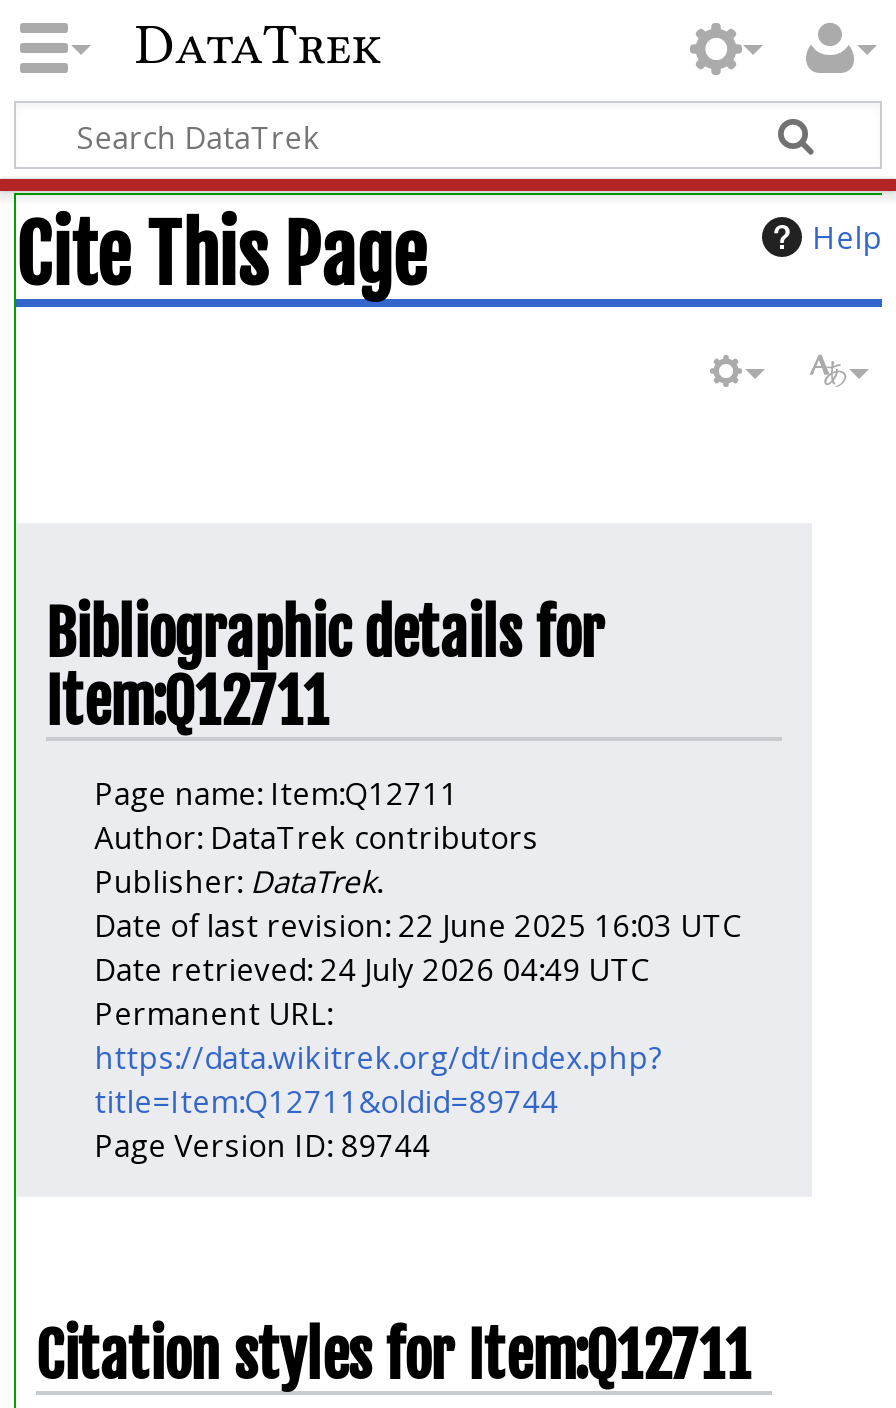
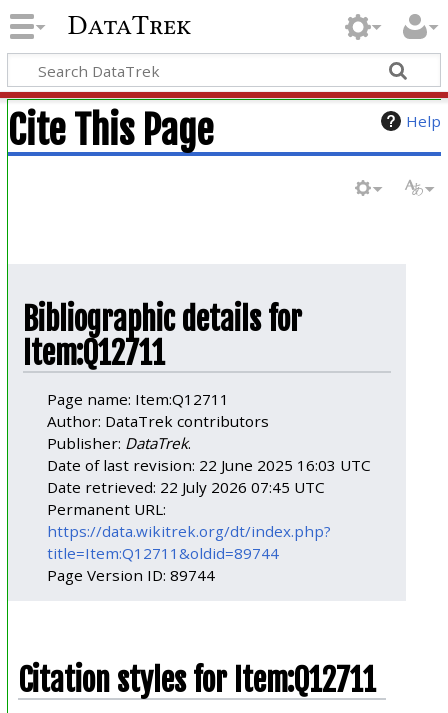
- Date retrieved: 24 July 2026 04:49 UTC
+ Date retrieved: 22 July 2026 07:45 UTC
